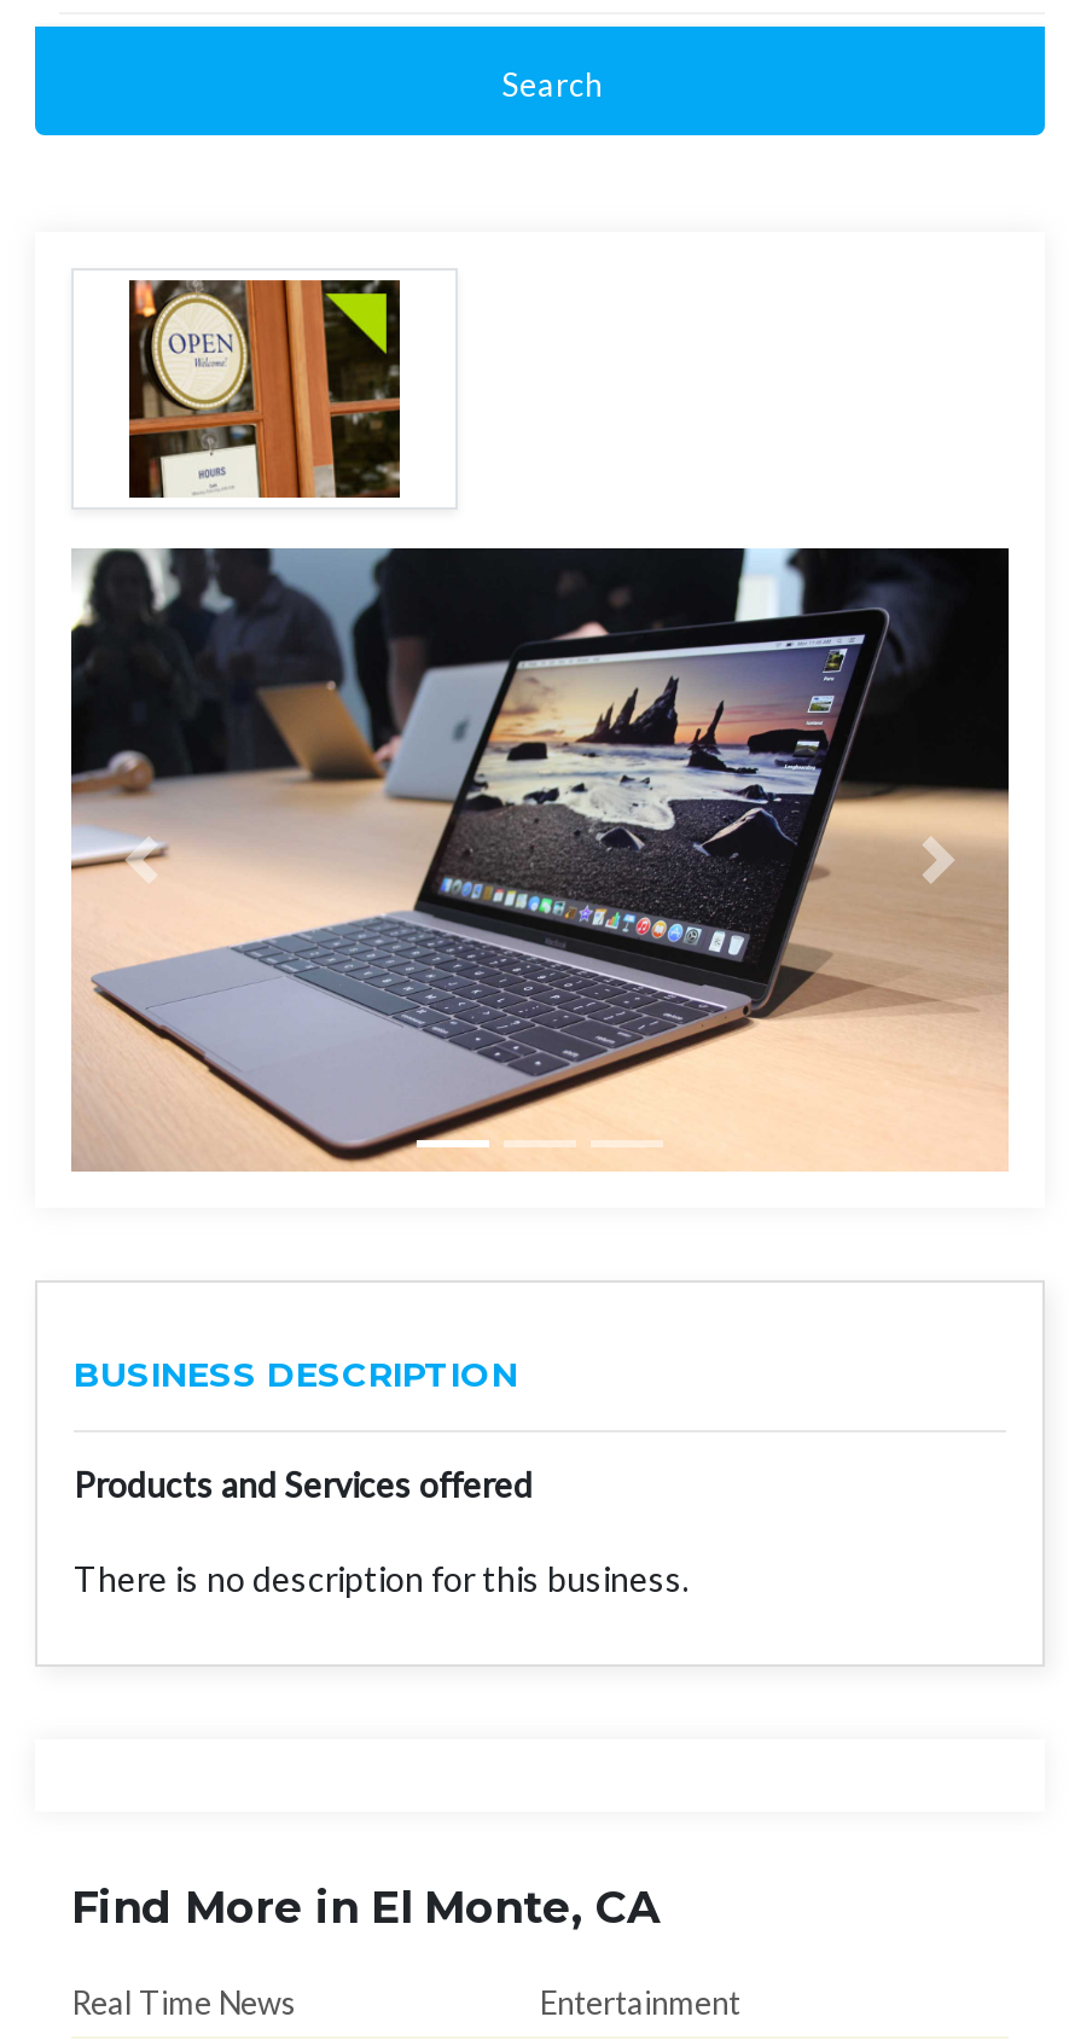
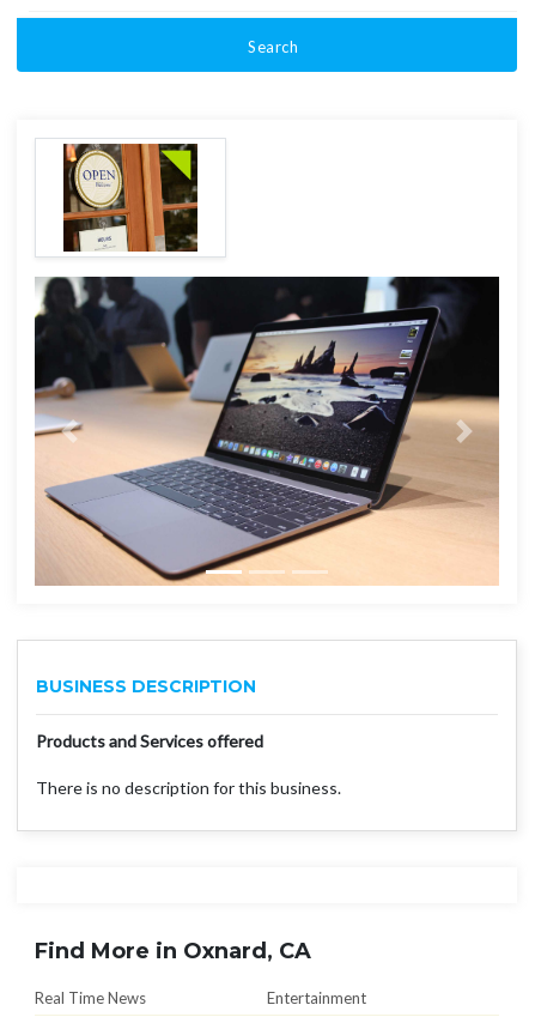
- Find More in El Monte, CA
+ Find More in Oxnard, CA
